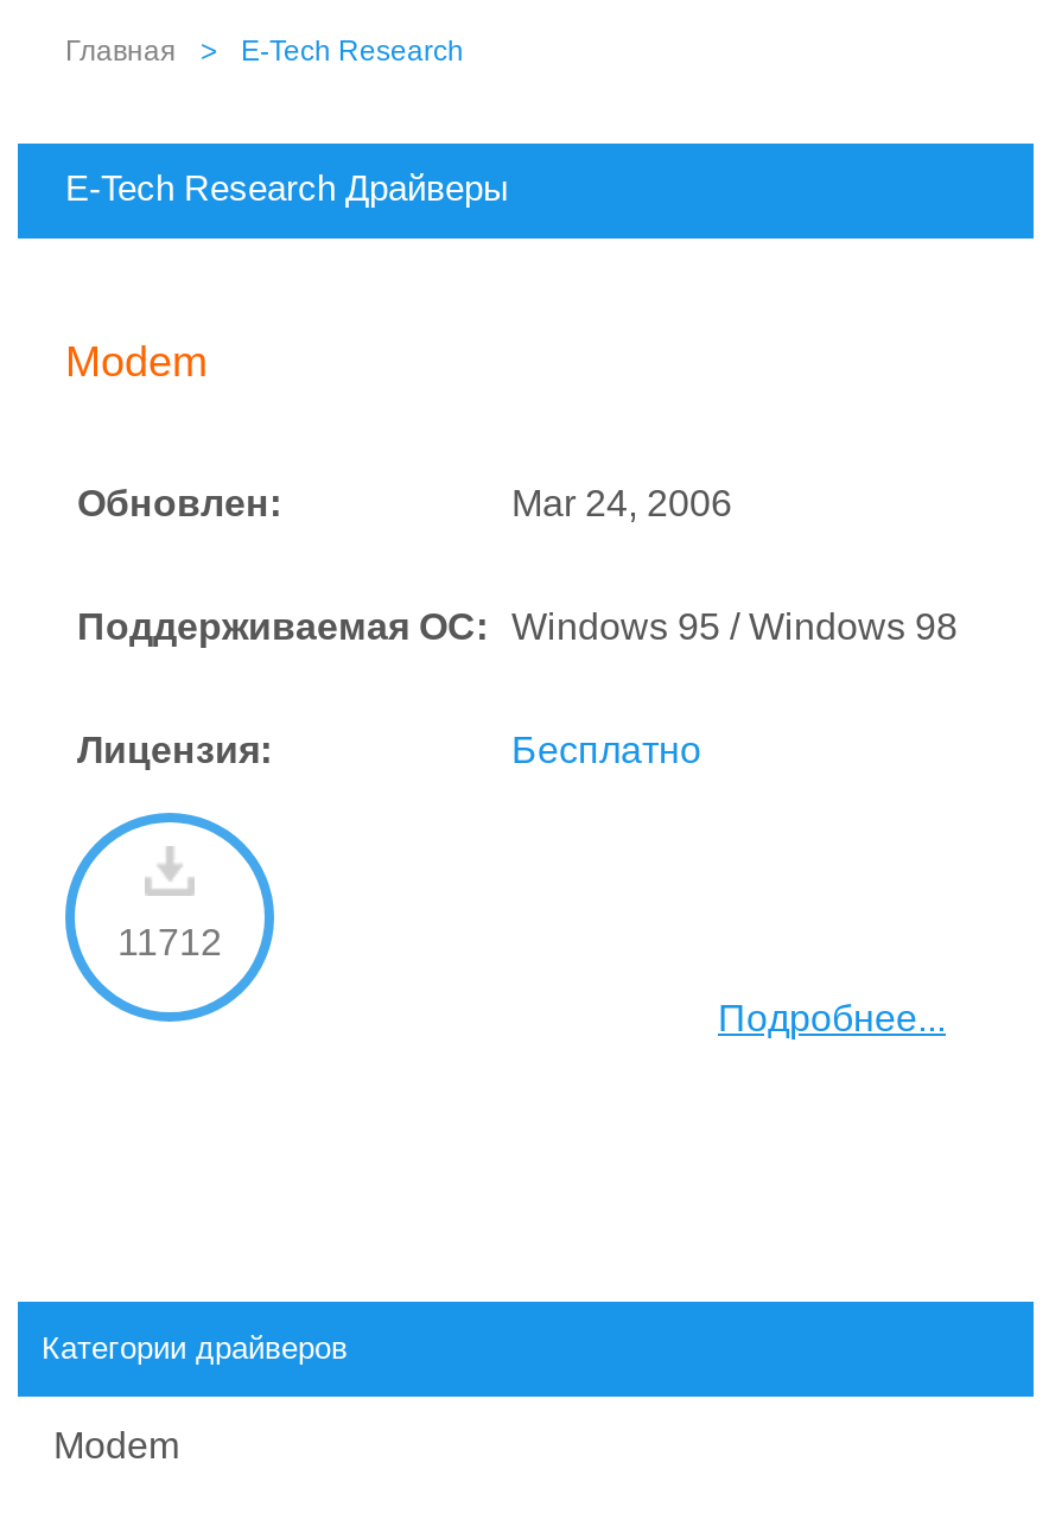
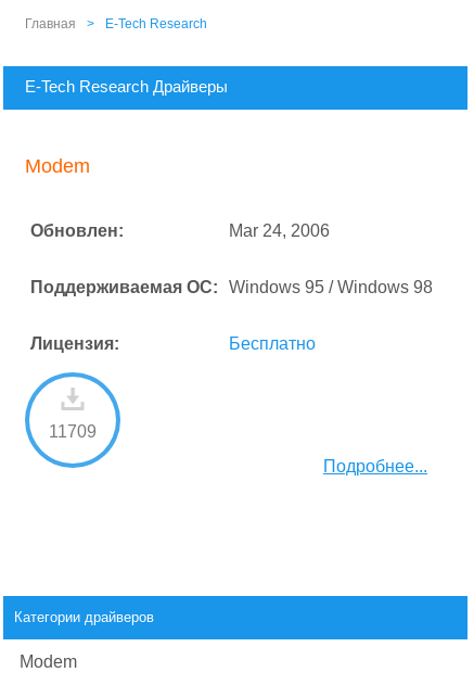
- 11712
+ 11709
